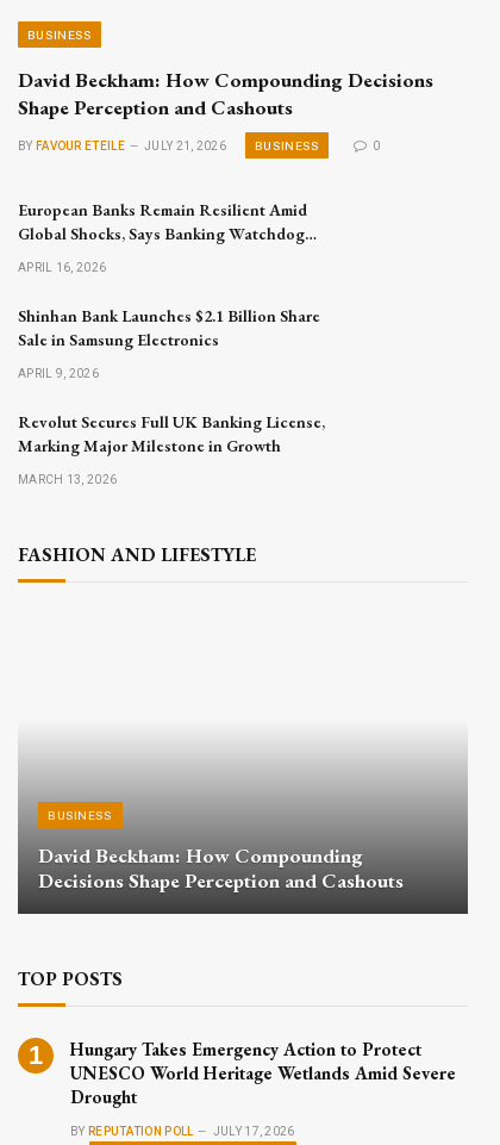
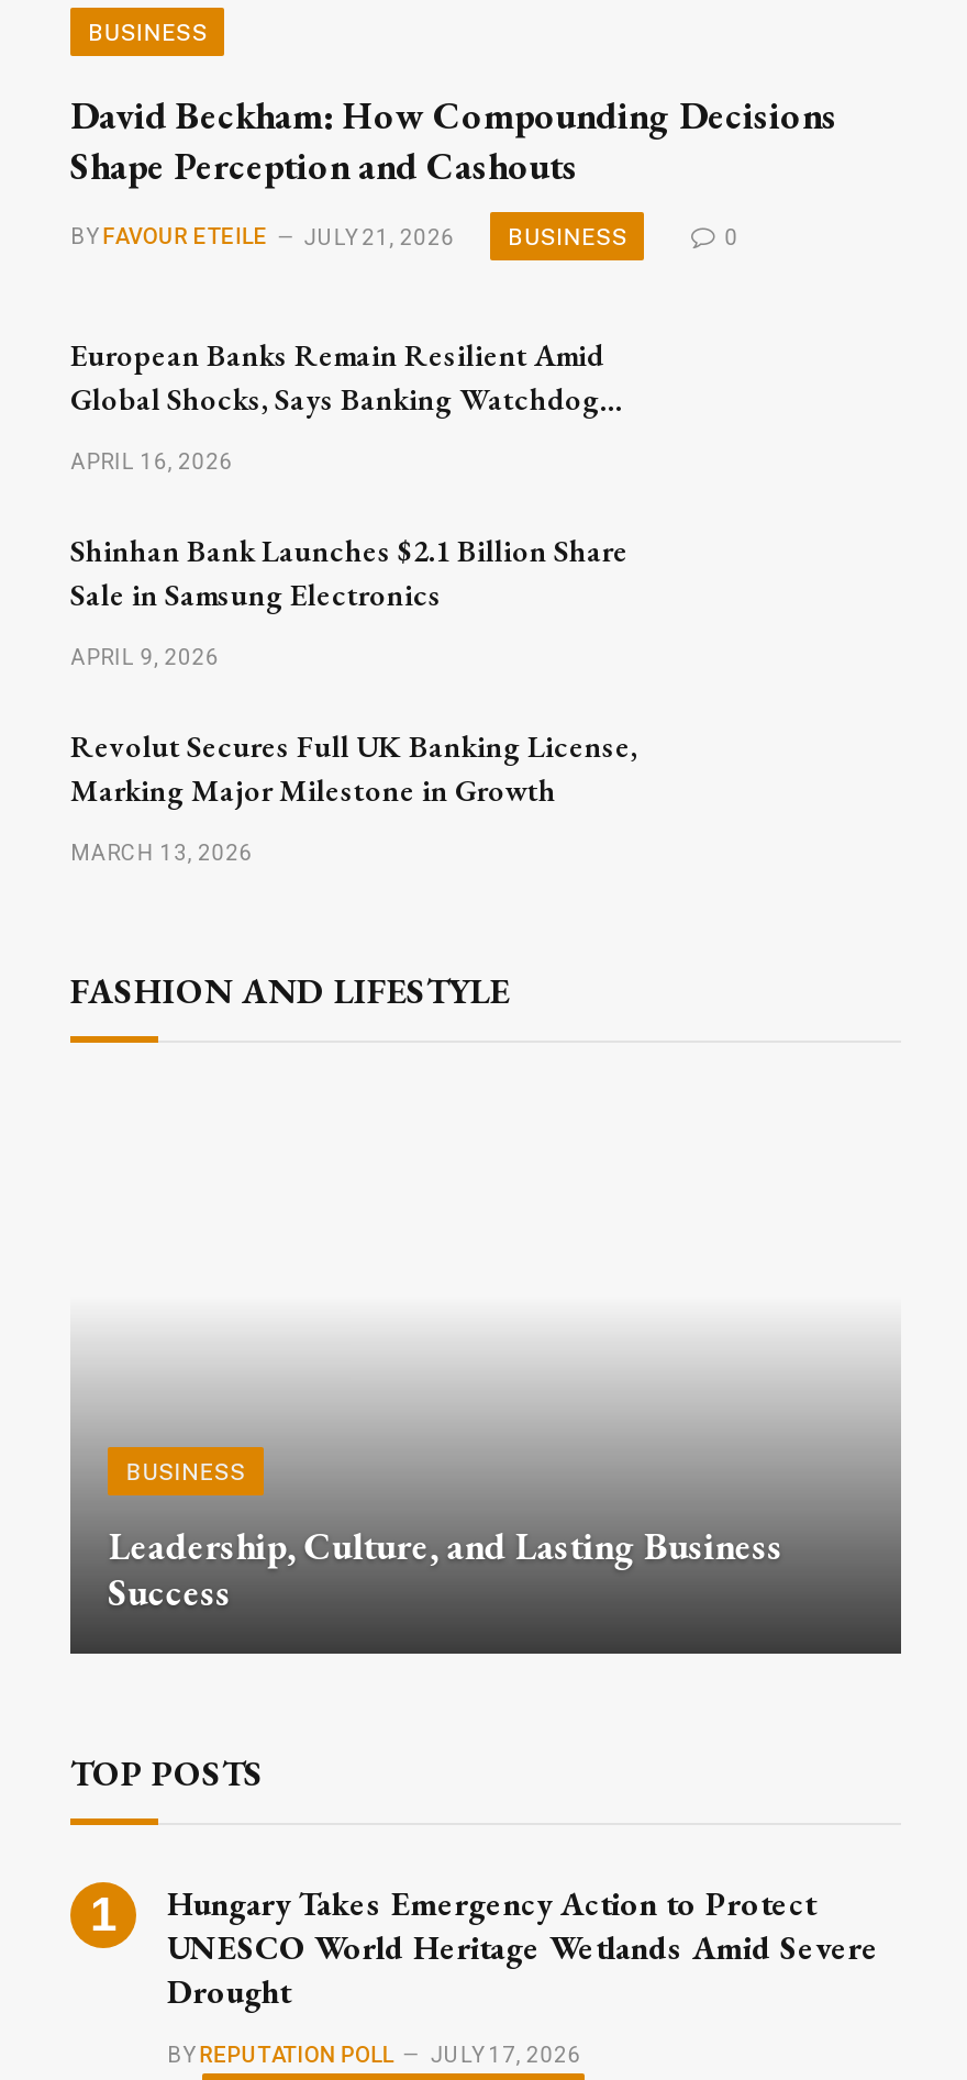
- David Beckham: How Compounding
- Decisions Shape Perception and Cashouts
+ Leadership, Culture, and Lasting Business
+ Success
